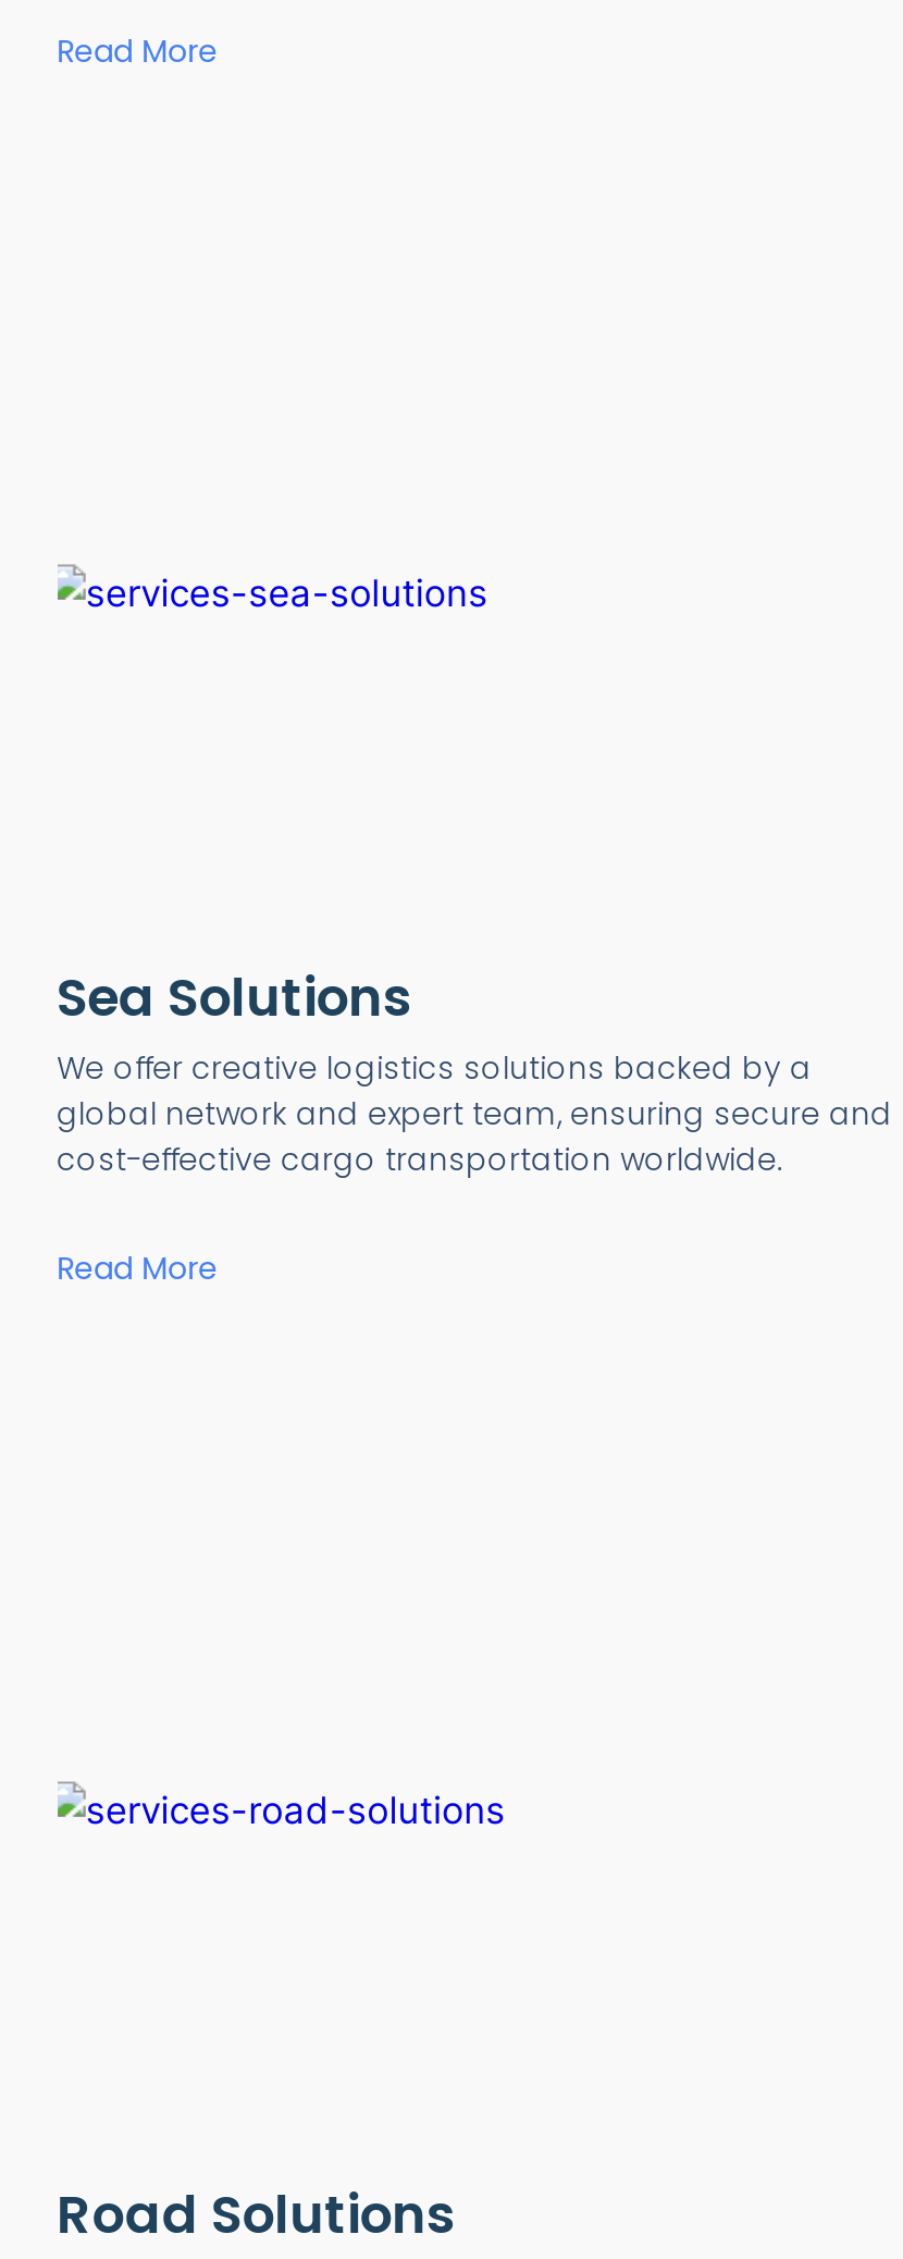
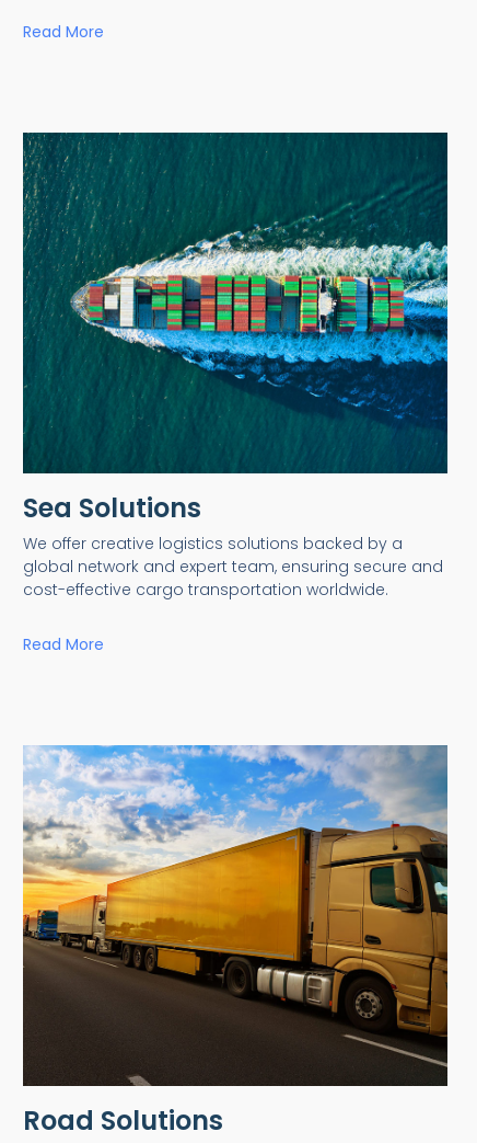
+ [image]

+ [image]
